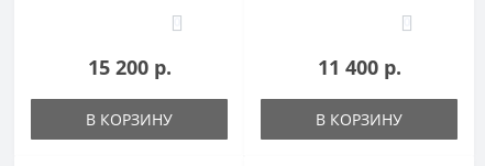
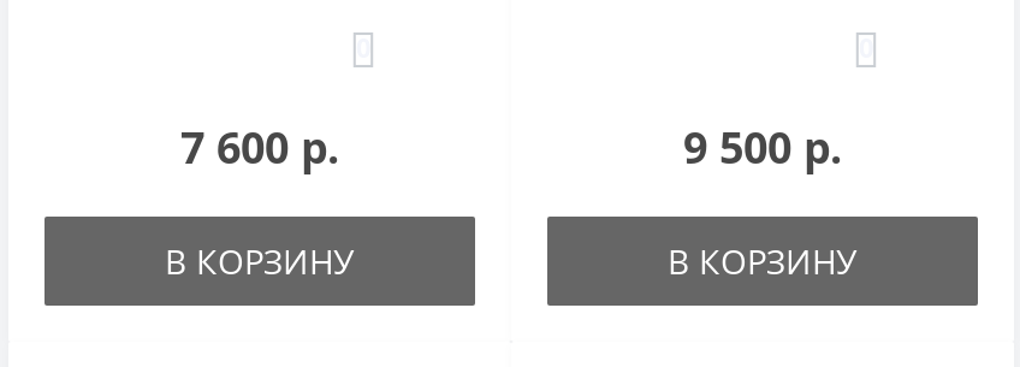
- 15 200 р.
+ 7 600 р.

- 11 400 р.
+ 9 500 р.
